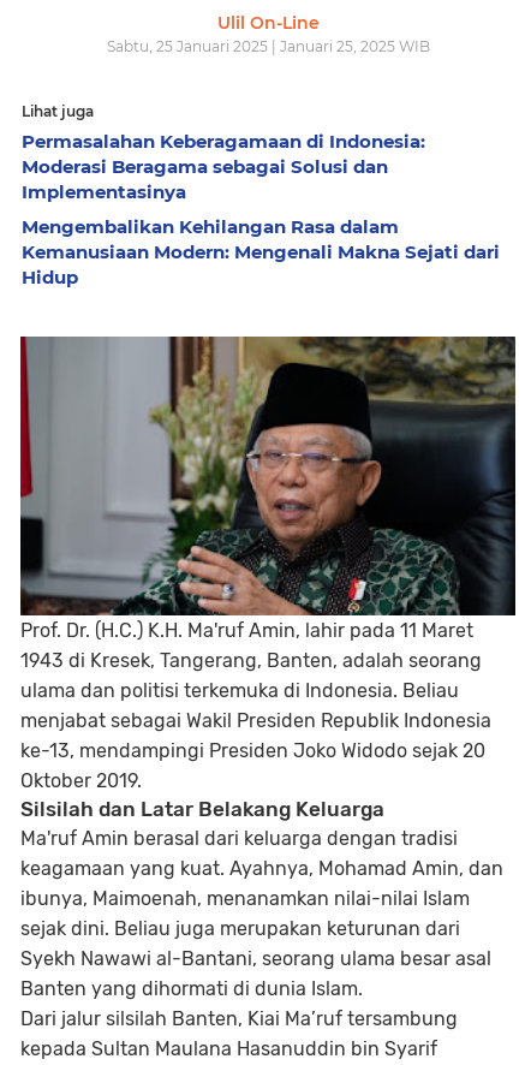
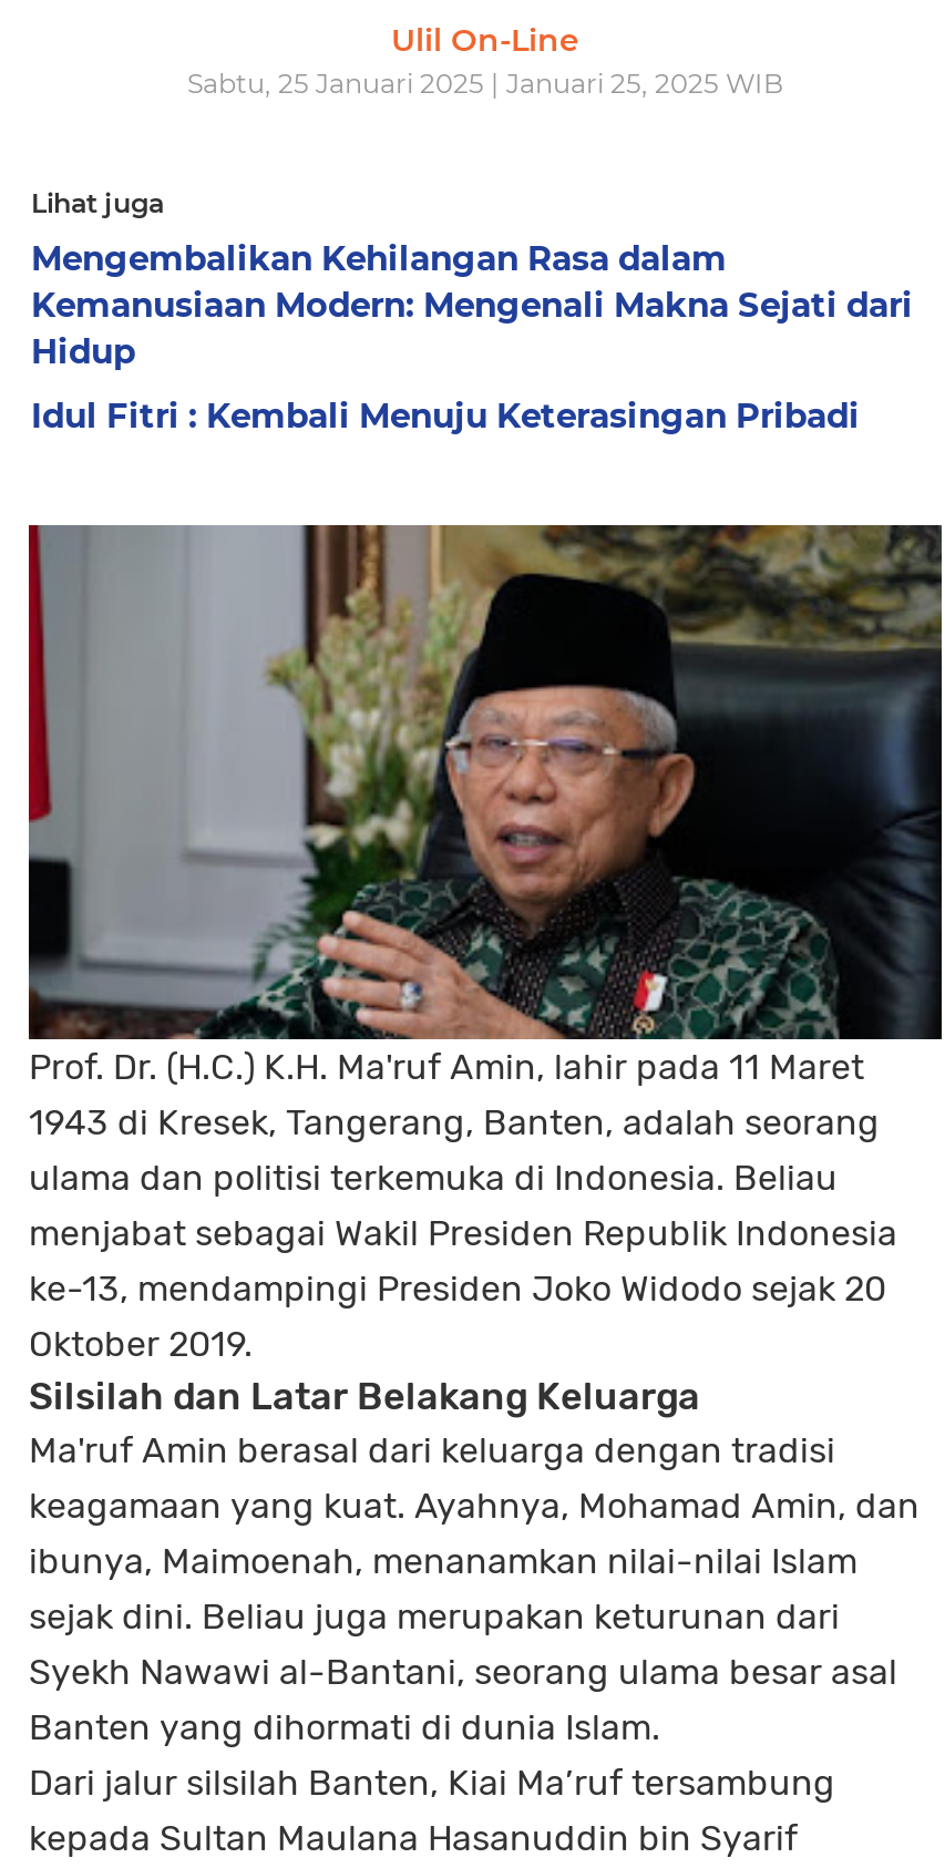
- Permasalahan Keberagamaan di Indonesia:
- Moderasi Beragama sebagai Solusi dan
- Implementasinya

moved up: Mengembalikan Kehilangan Rasa dalam | Kemanusiaan Modern: Mengenali Makna Sejati dari | Hidup

+ Idul Fitri : Kembali Menuju Keterasingan Pribadi
